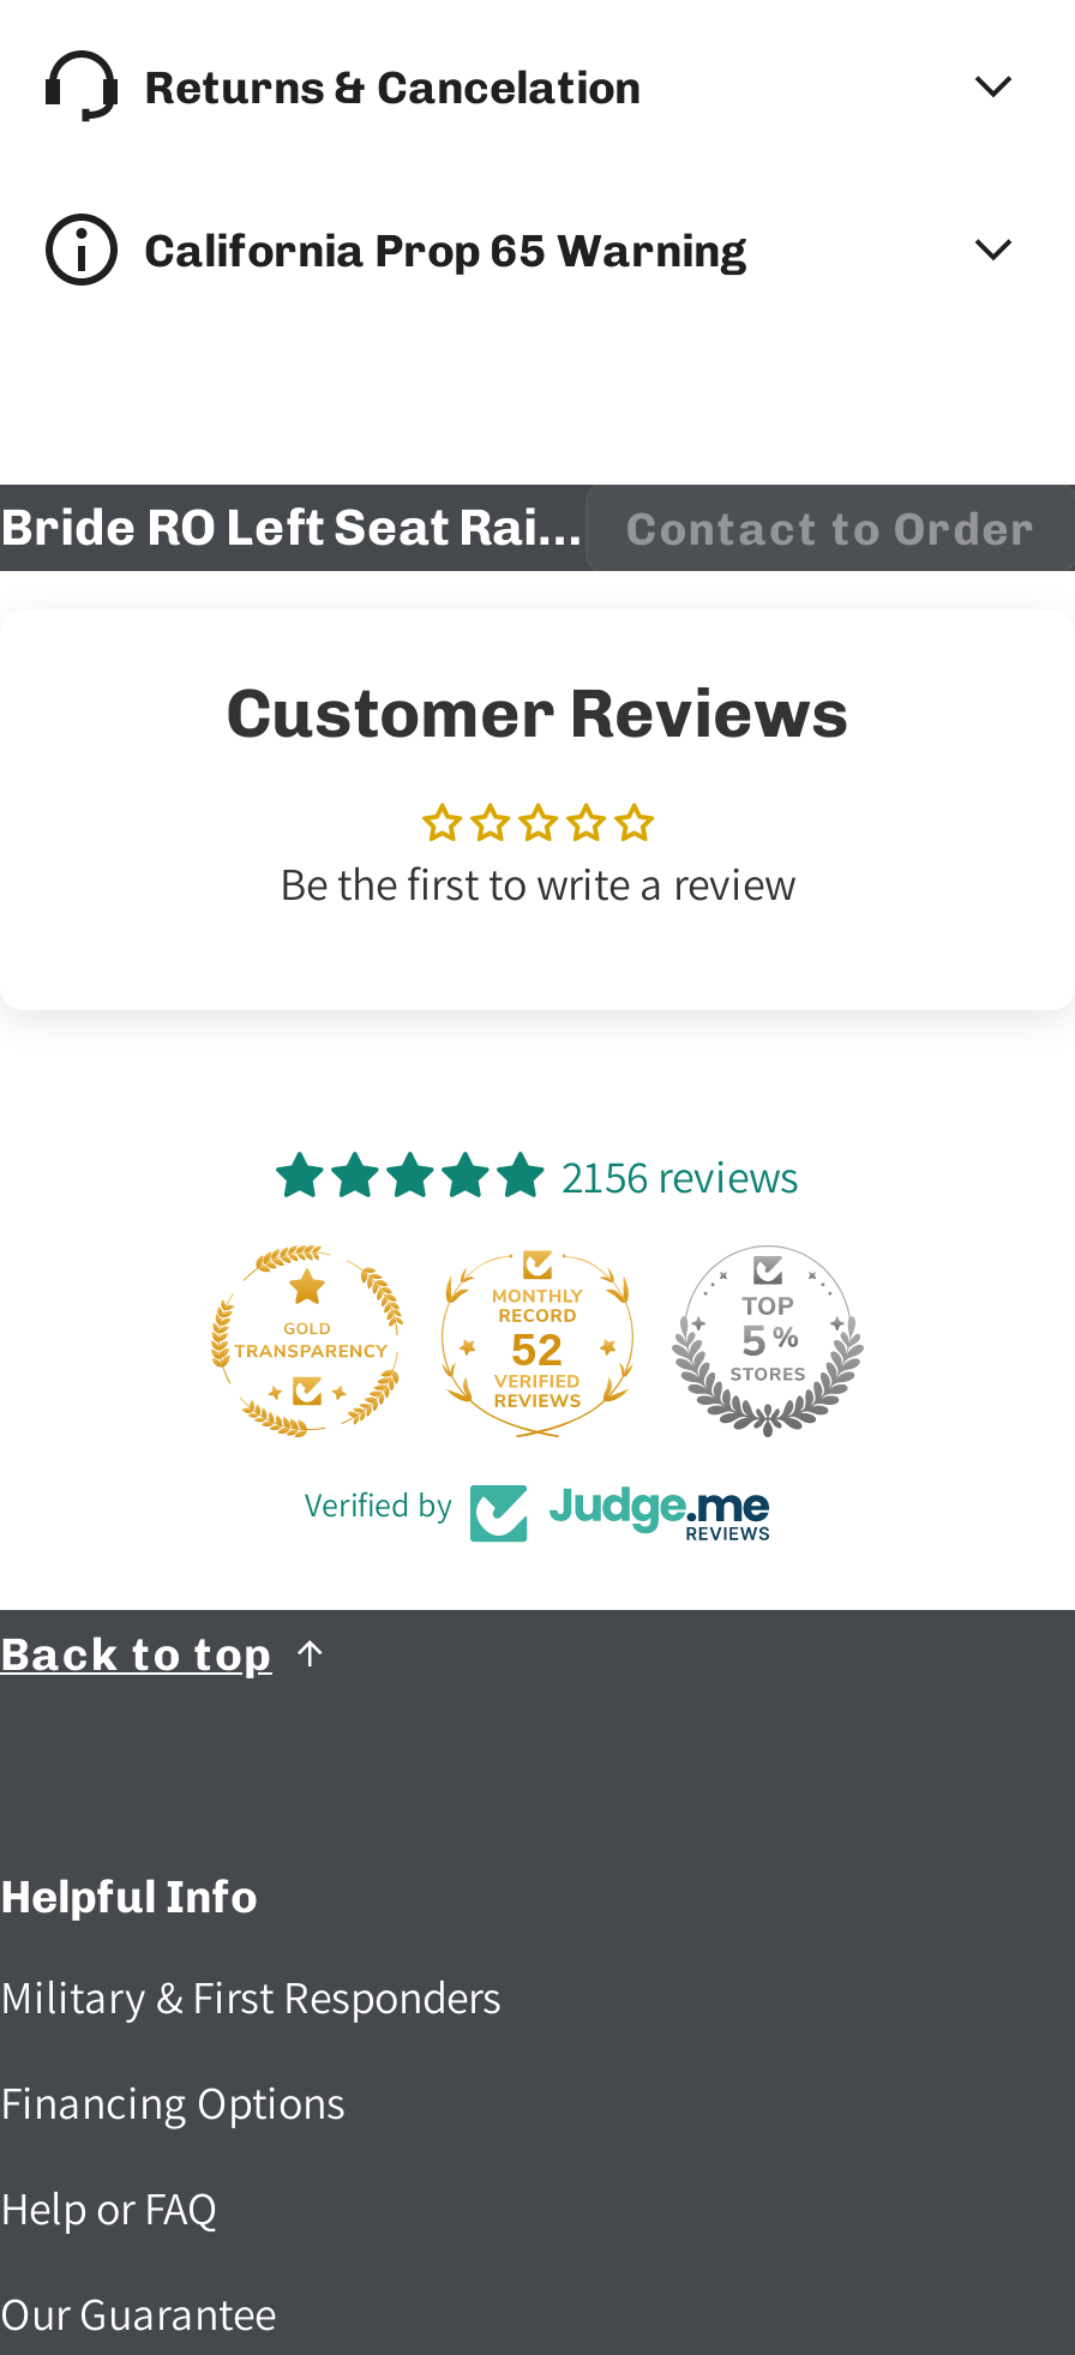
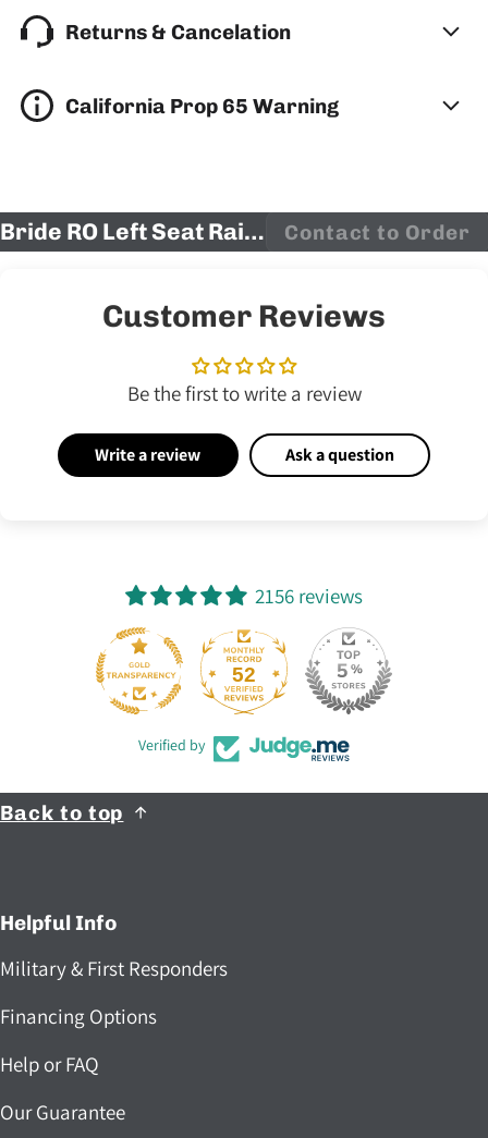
+ Write a review
+ Ask a question
